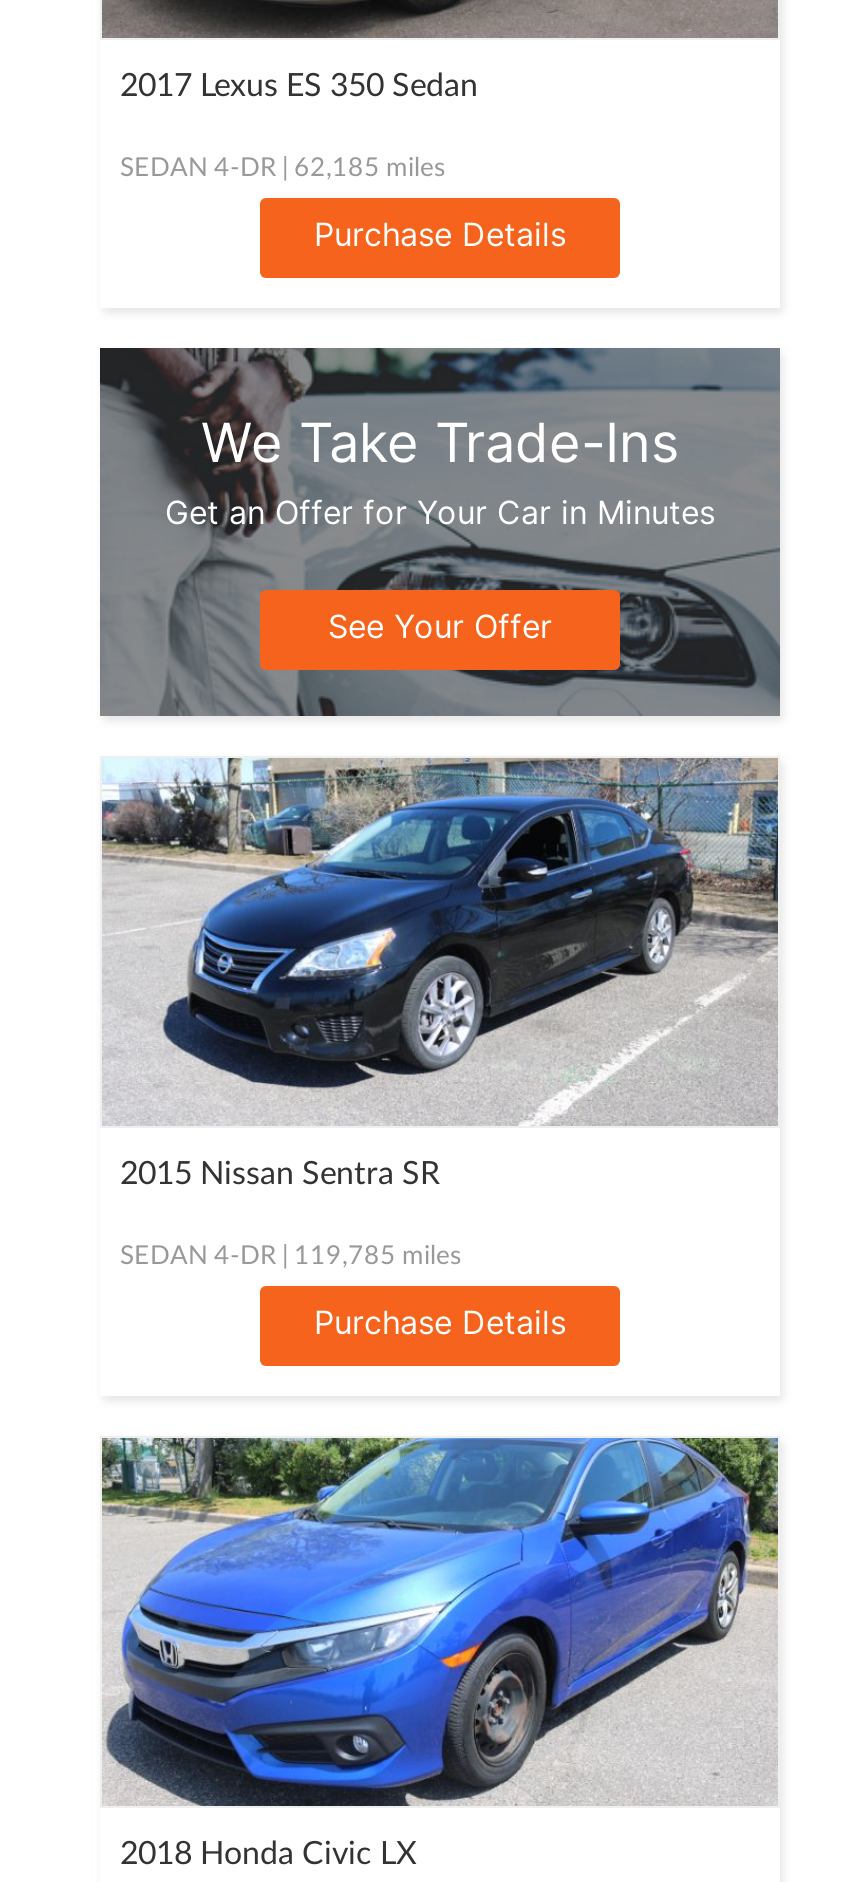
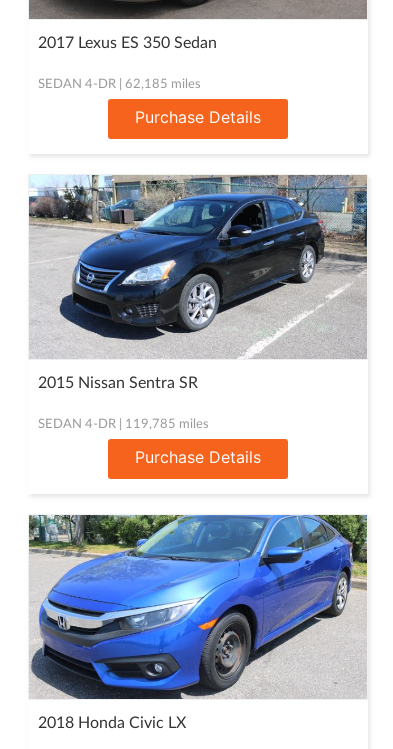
- [image]
- We Take Trade-Ins
- Get an Offer for Your Car in Minutes
- See Your Offer
